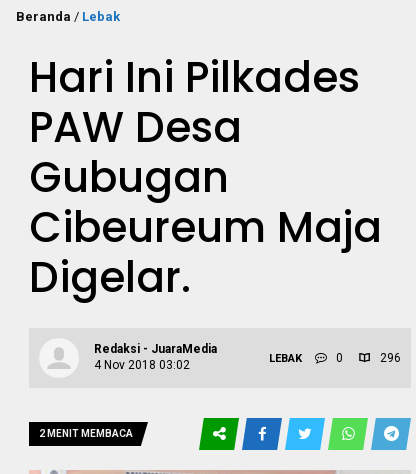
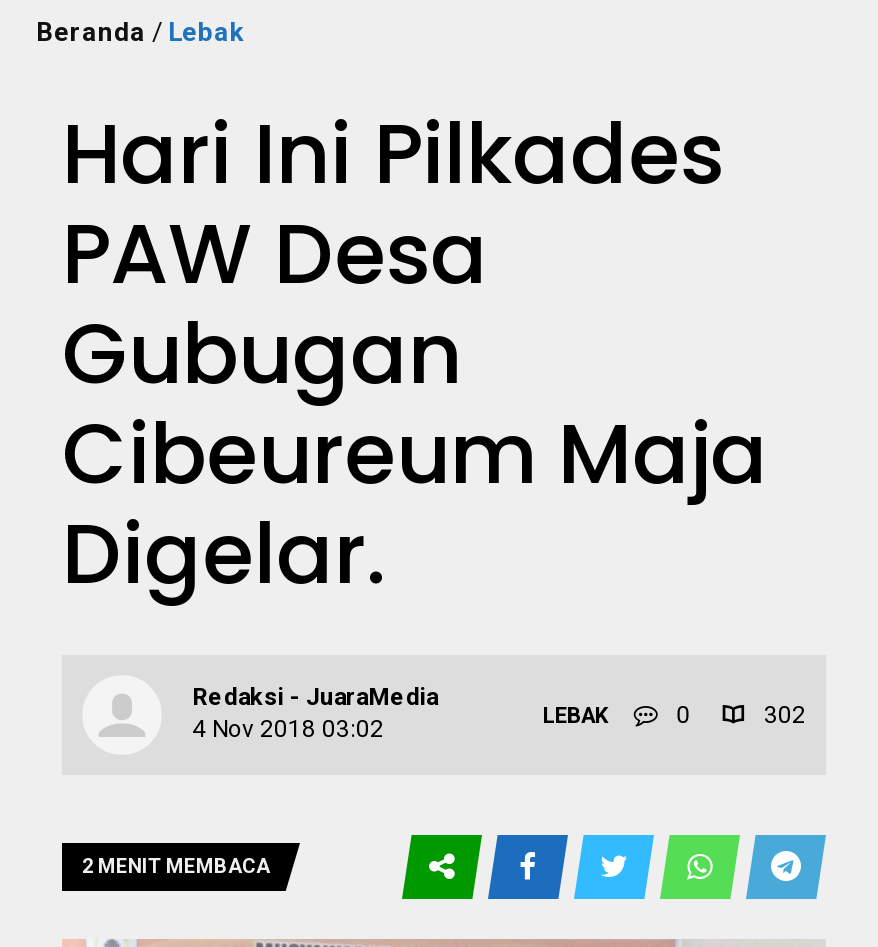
- 296
+ 302
